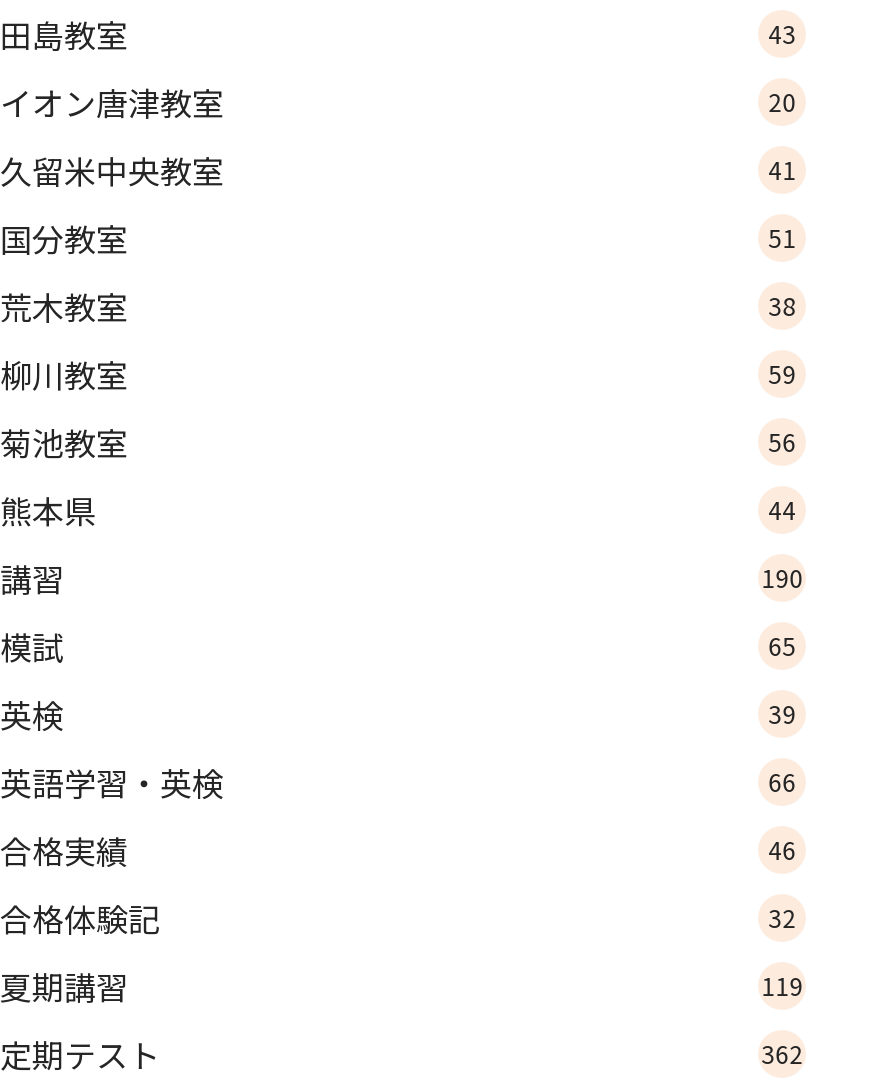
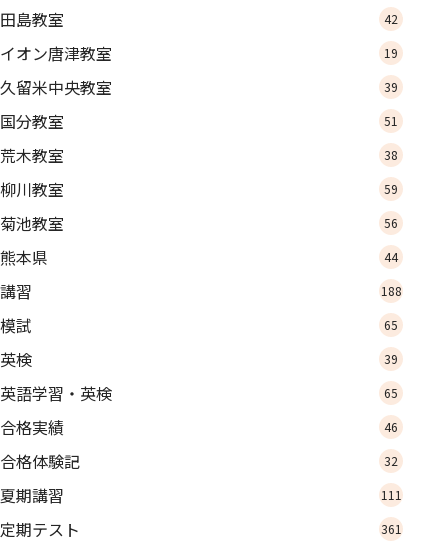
- 43
+ 42

- 20
+ 19

- 41
+ 39

- 190
+ 188

- 66
+ 65

- 119
+ 111

- 362
+ 361
